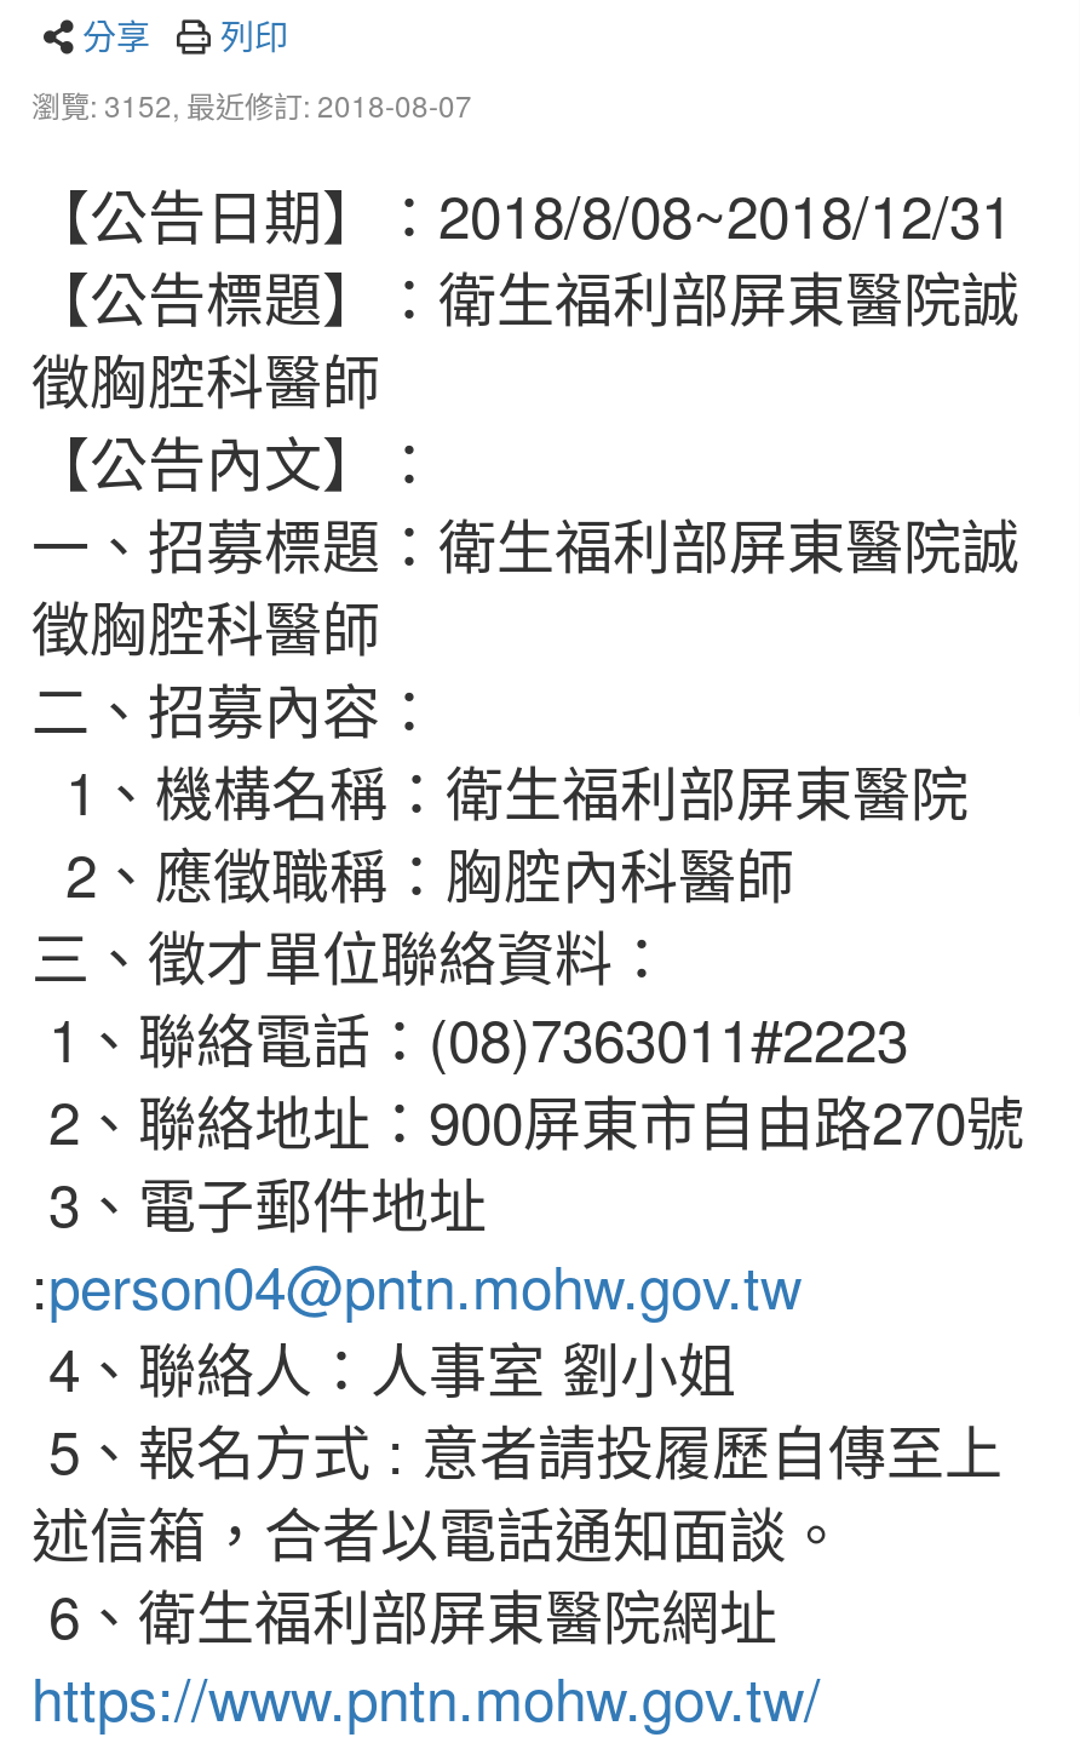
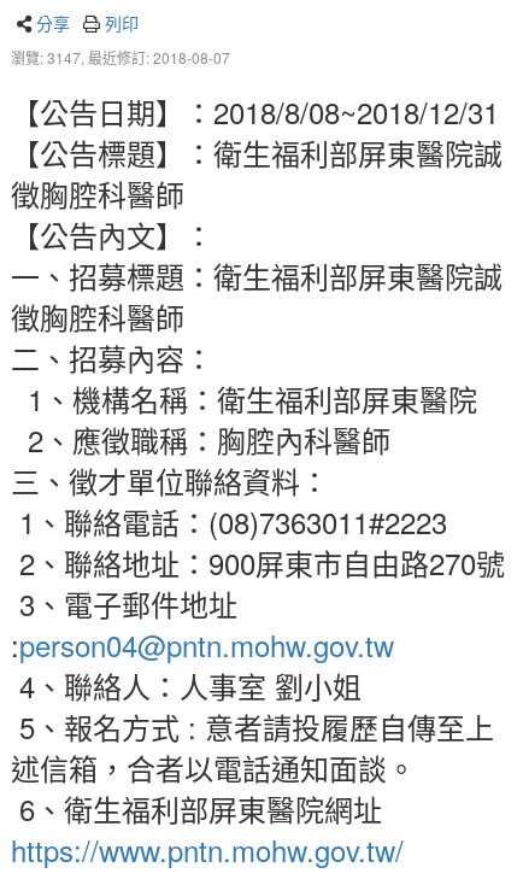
- 瀏覽: 3152,最近修訂: 2018-08-07
+ 瀏覽: 3147,最近修訂: 2018-08-07
